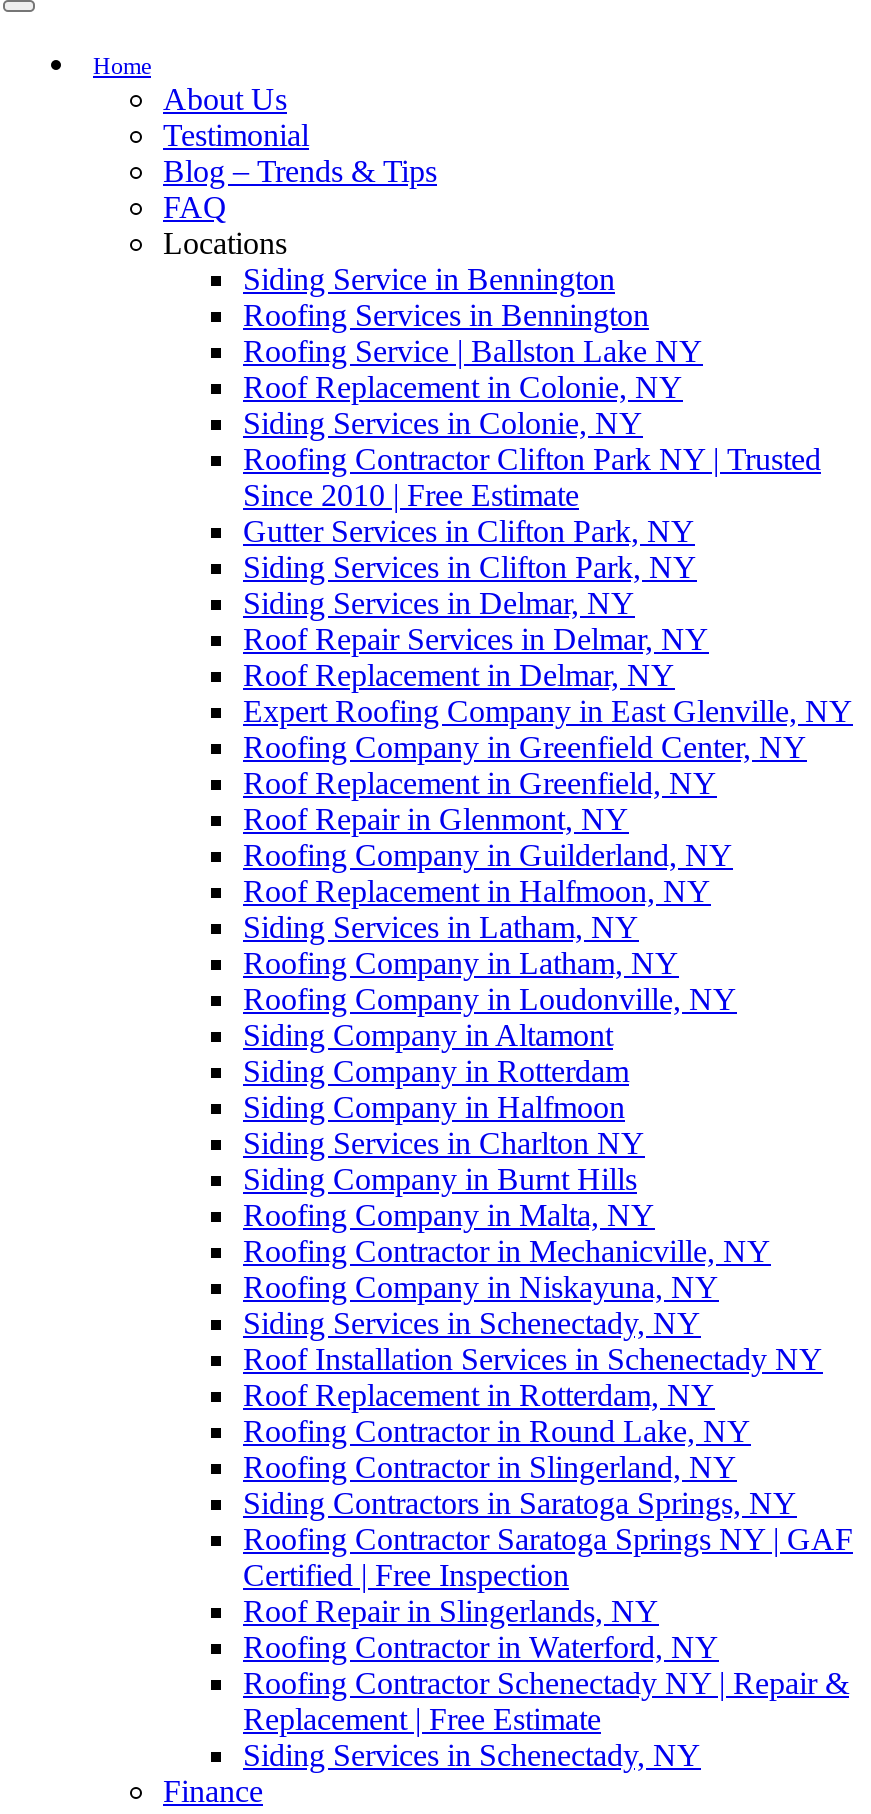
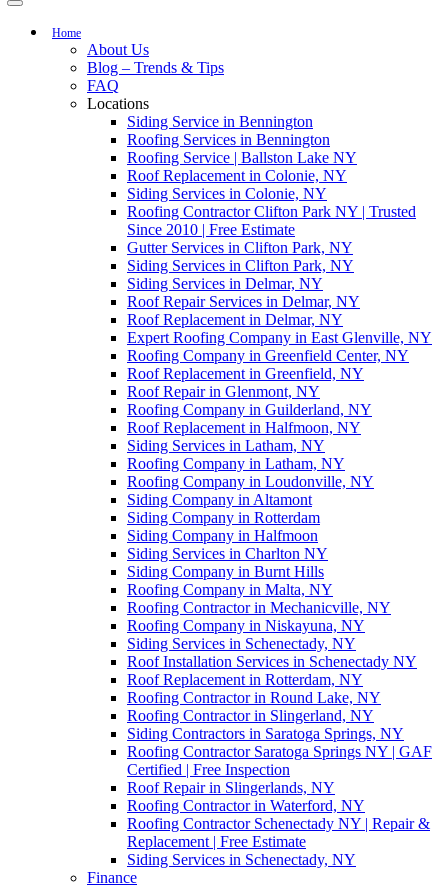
- Testimonial
